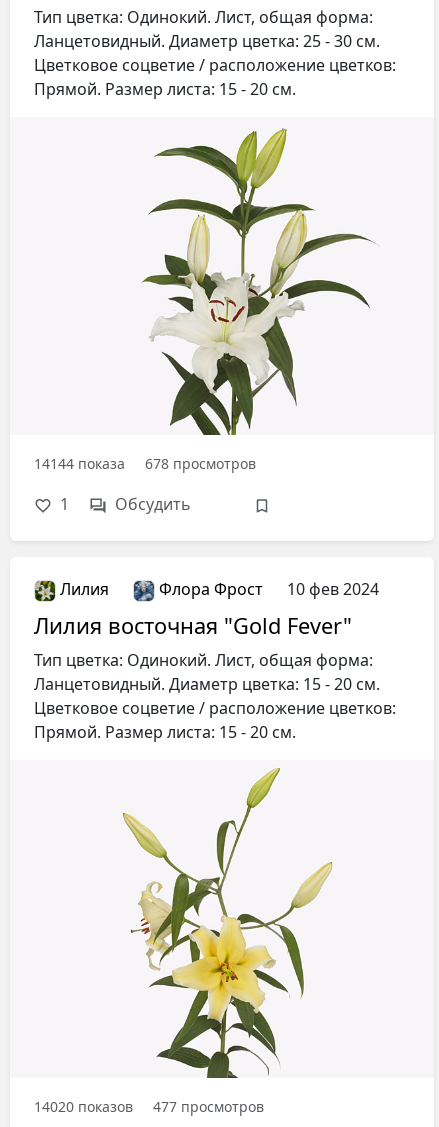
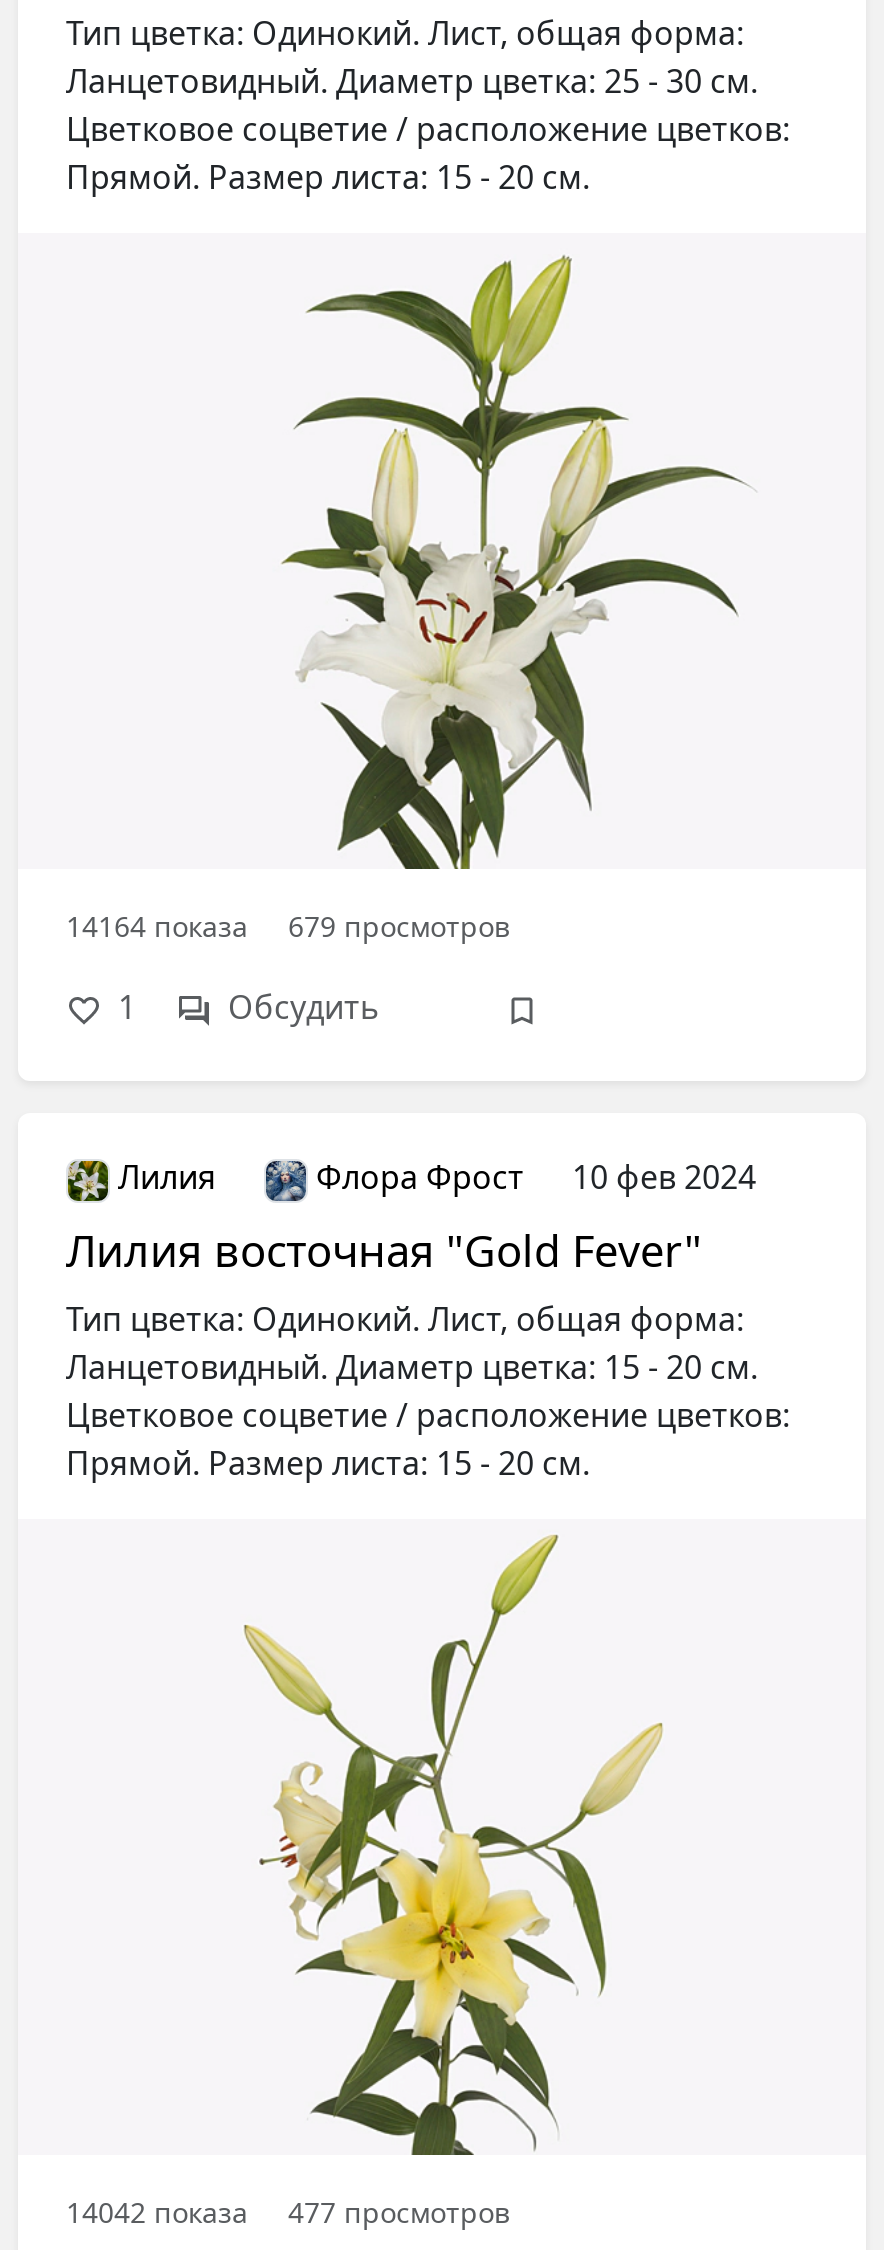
- 14144 показа
+ 14164 показа

- 678 просмотров
+ 679 просмотров

- 14020 показов 477 просмотров
+ 14042 показа 477 просмотров
